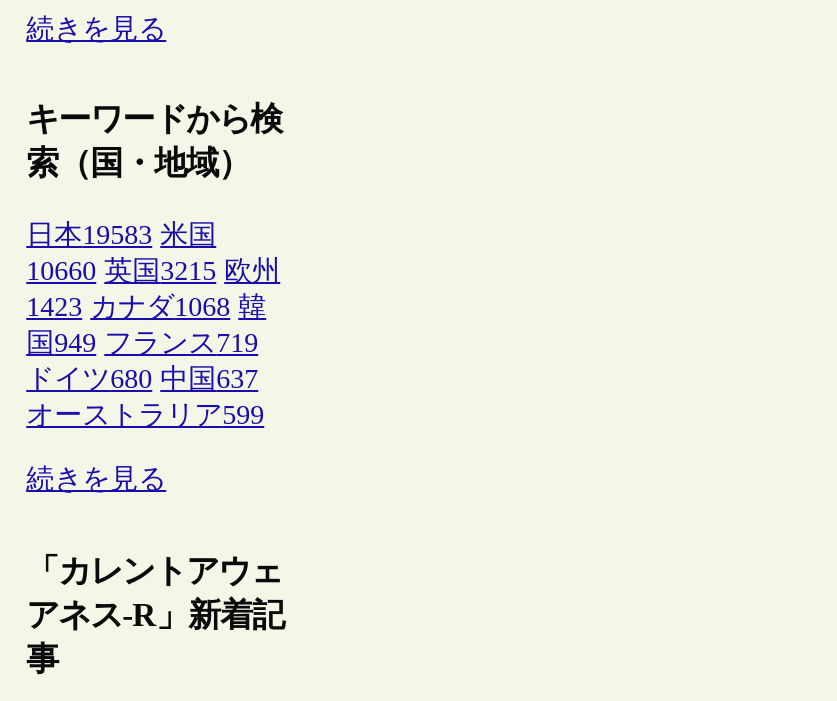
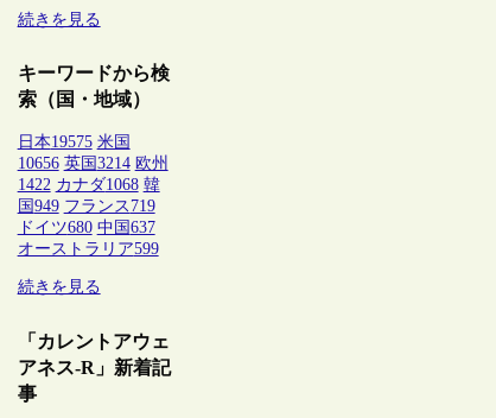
- 日本19583 米国
+ 日本19575 米国

- 10660 英国3215 欧州
+ 10656 英国3214 欧州

- 1423 カナダ1068 韓
+ 1422 カナダ1068 韓
